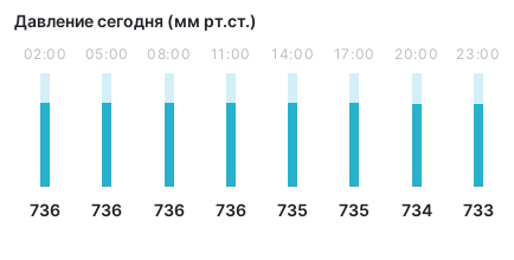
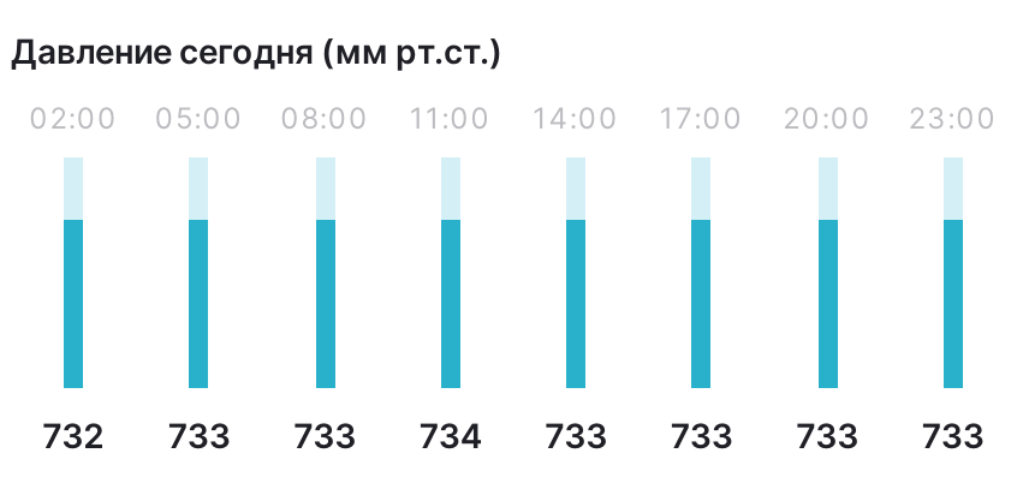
- 736
+ 732

- 736
+ 733

- 736
+ 733

- 736
+ 734

- 735
+ 733

- 735
+ 733

- 734
+ 733
